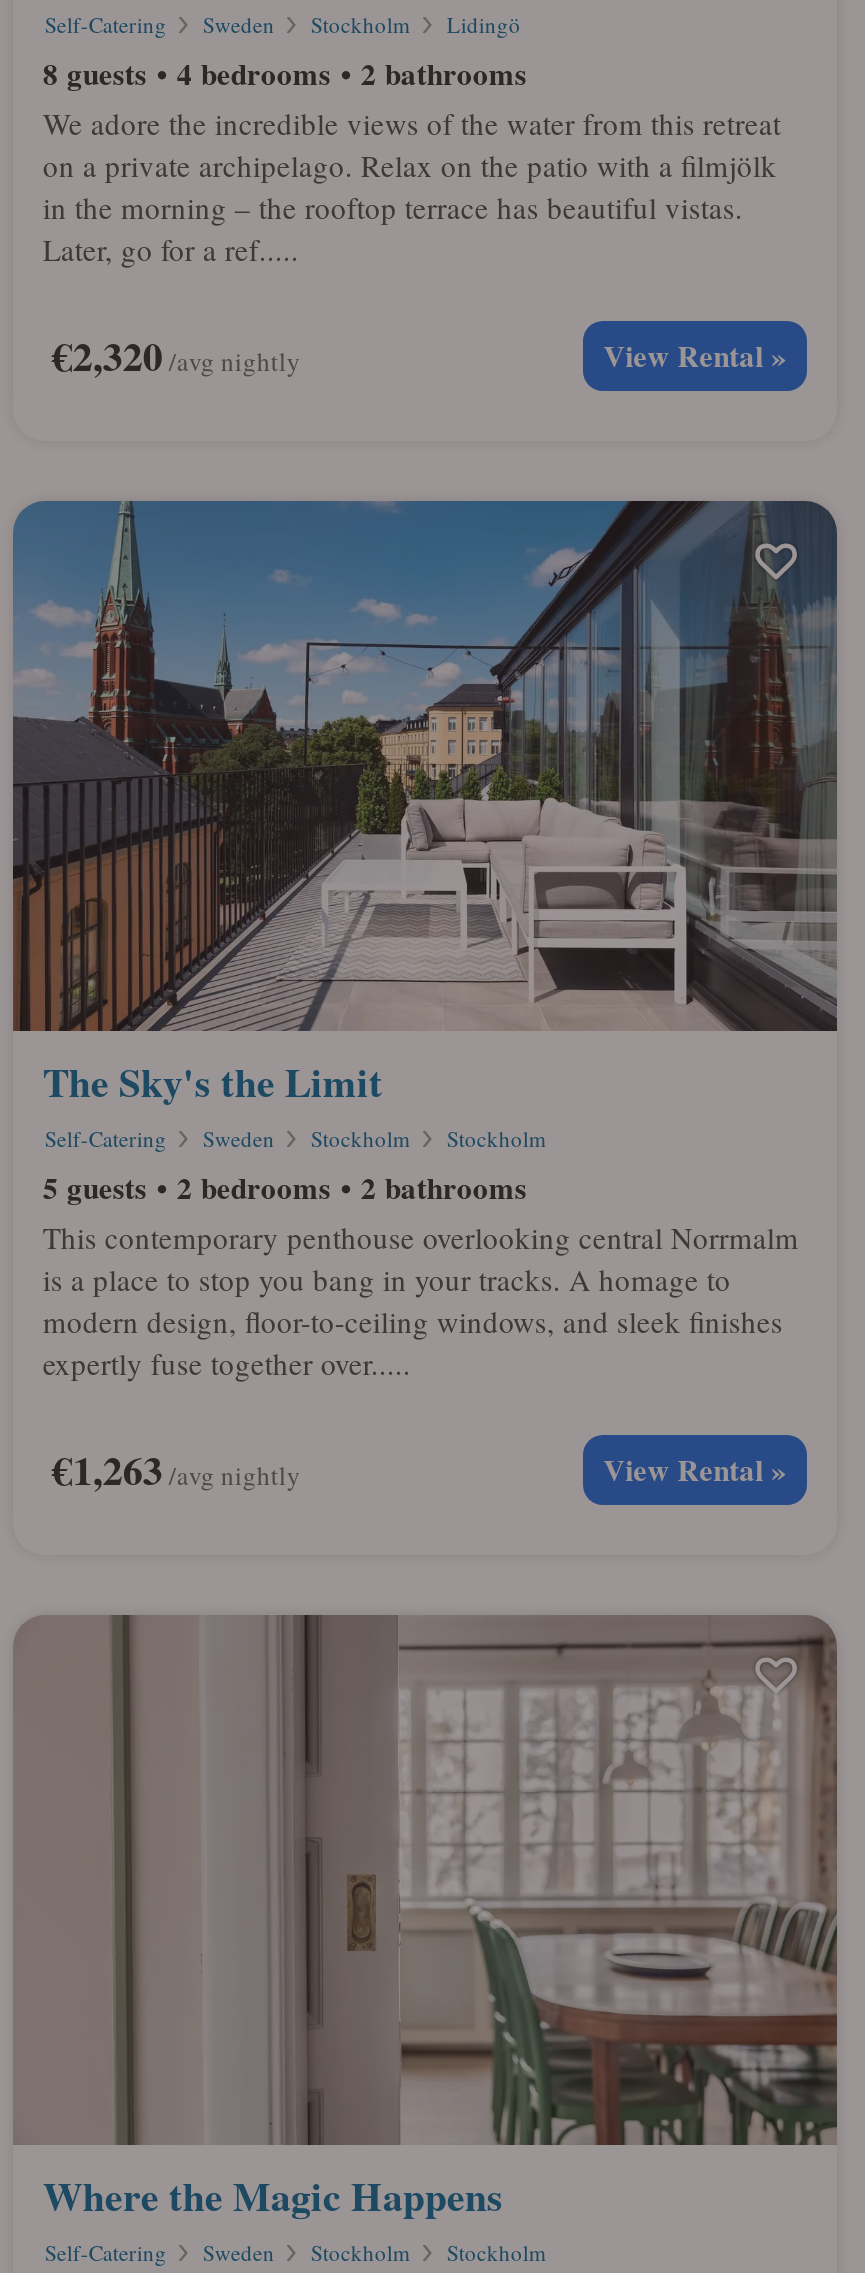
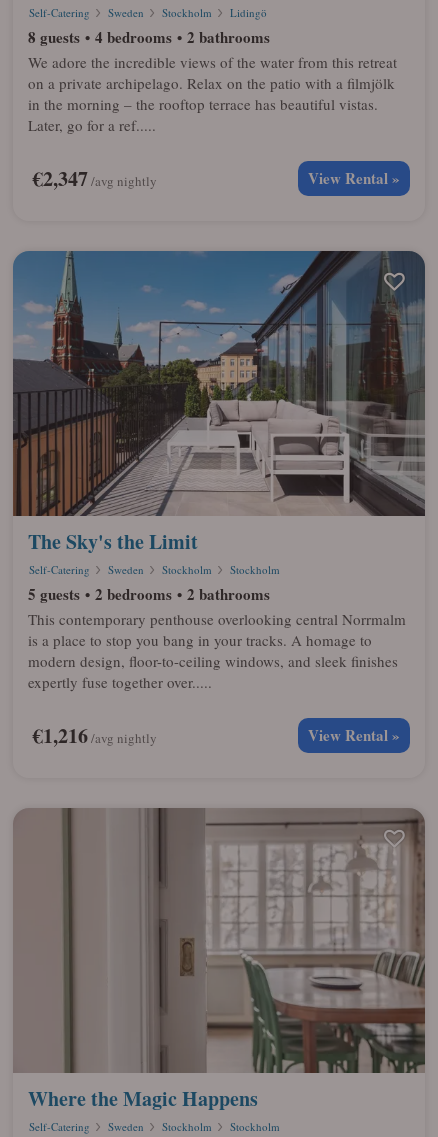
- €2,320/avg nightly
+ €2,347/avg nightly

- €1,263/avg nightly
+ €1,216/avg nightly
